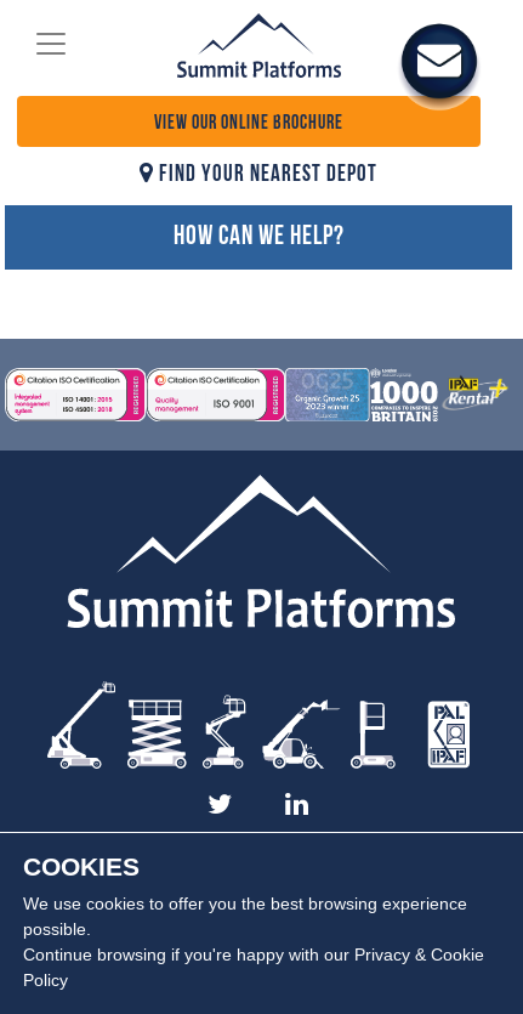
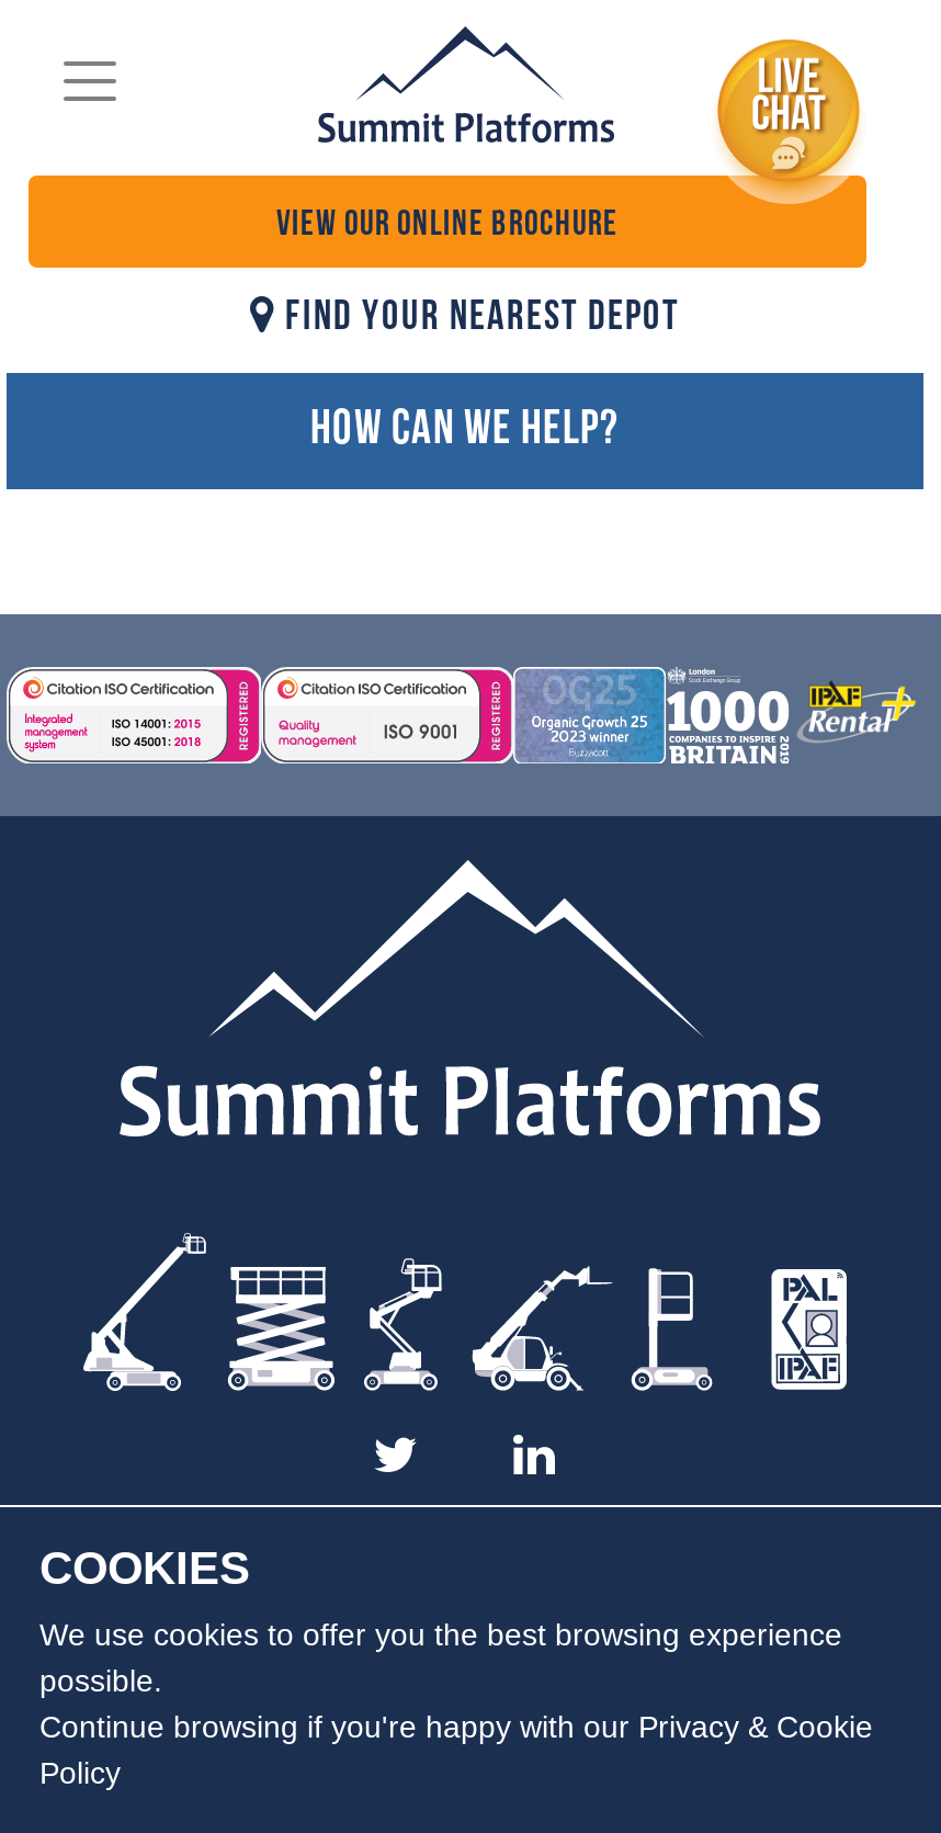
- [image]
+ [image]
